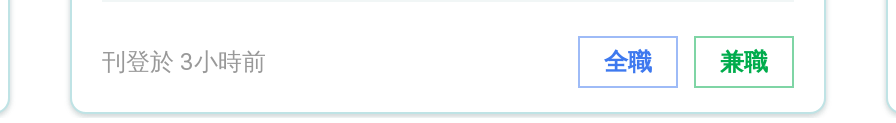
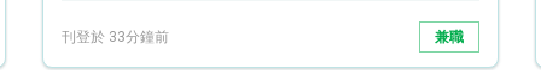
- 刊登於 3小時前
- 全職
+ 刊登於 33分鐘前
